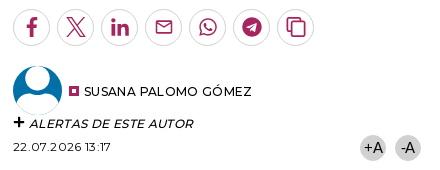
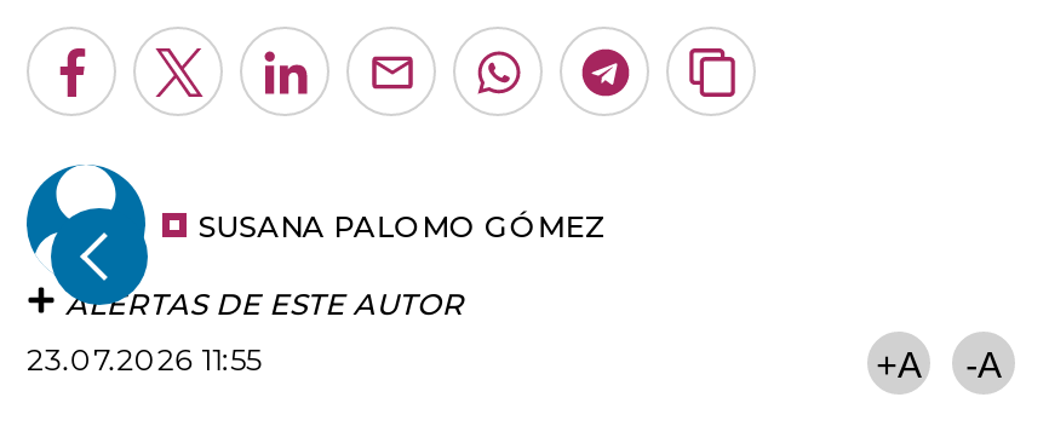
- [image]
- 22.07.2026 13:17
+ [image]
+ 23.07.2026 11:55
